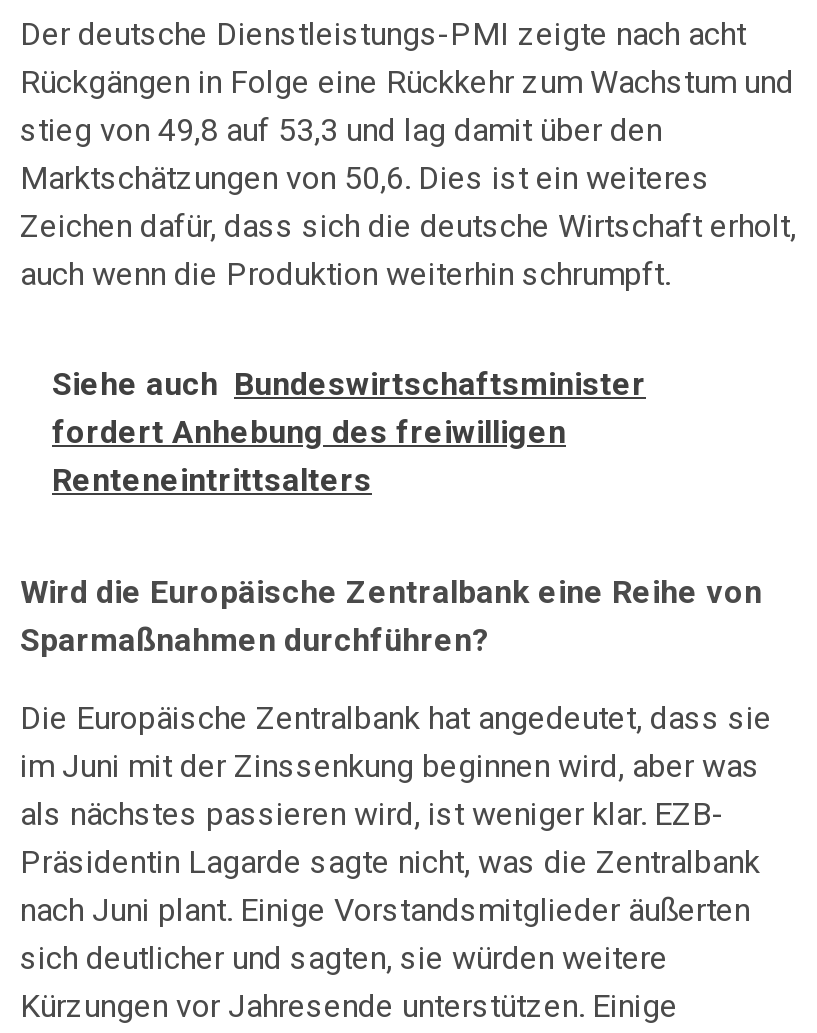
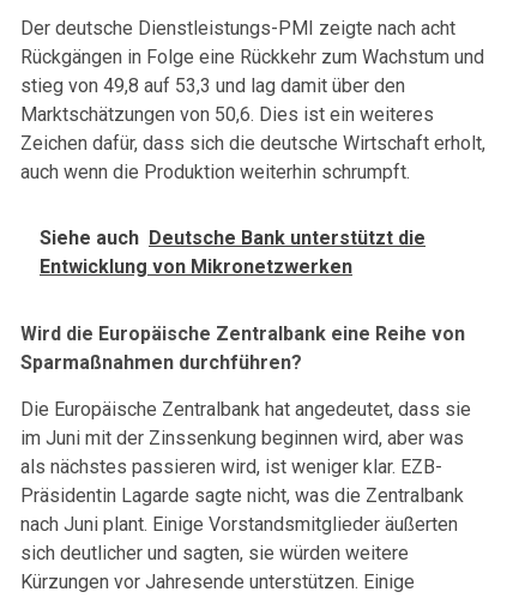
- Siehe auch Bundeswirtschaftsminister
- fordert Anhebung des freiwilligen
- Renteneintrittsalters
+ Siehe auch Deutsche Bank unterstützt die
+ Entwicklung von Mikronetzwerken
